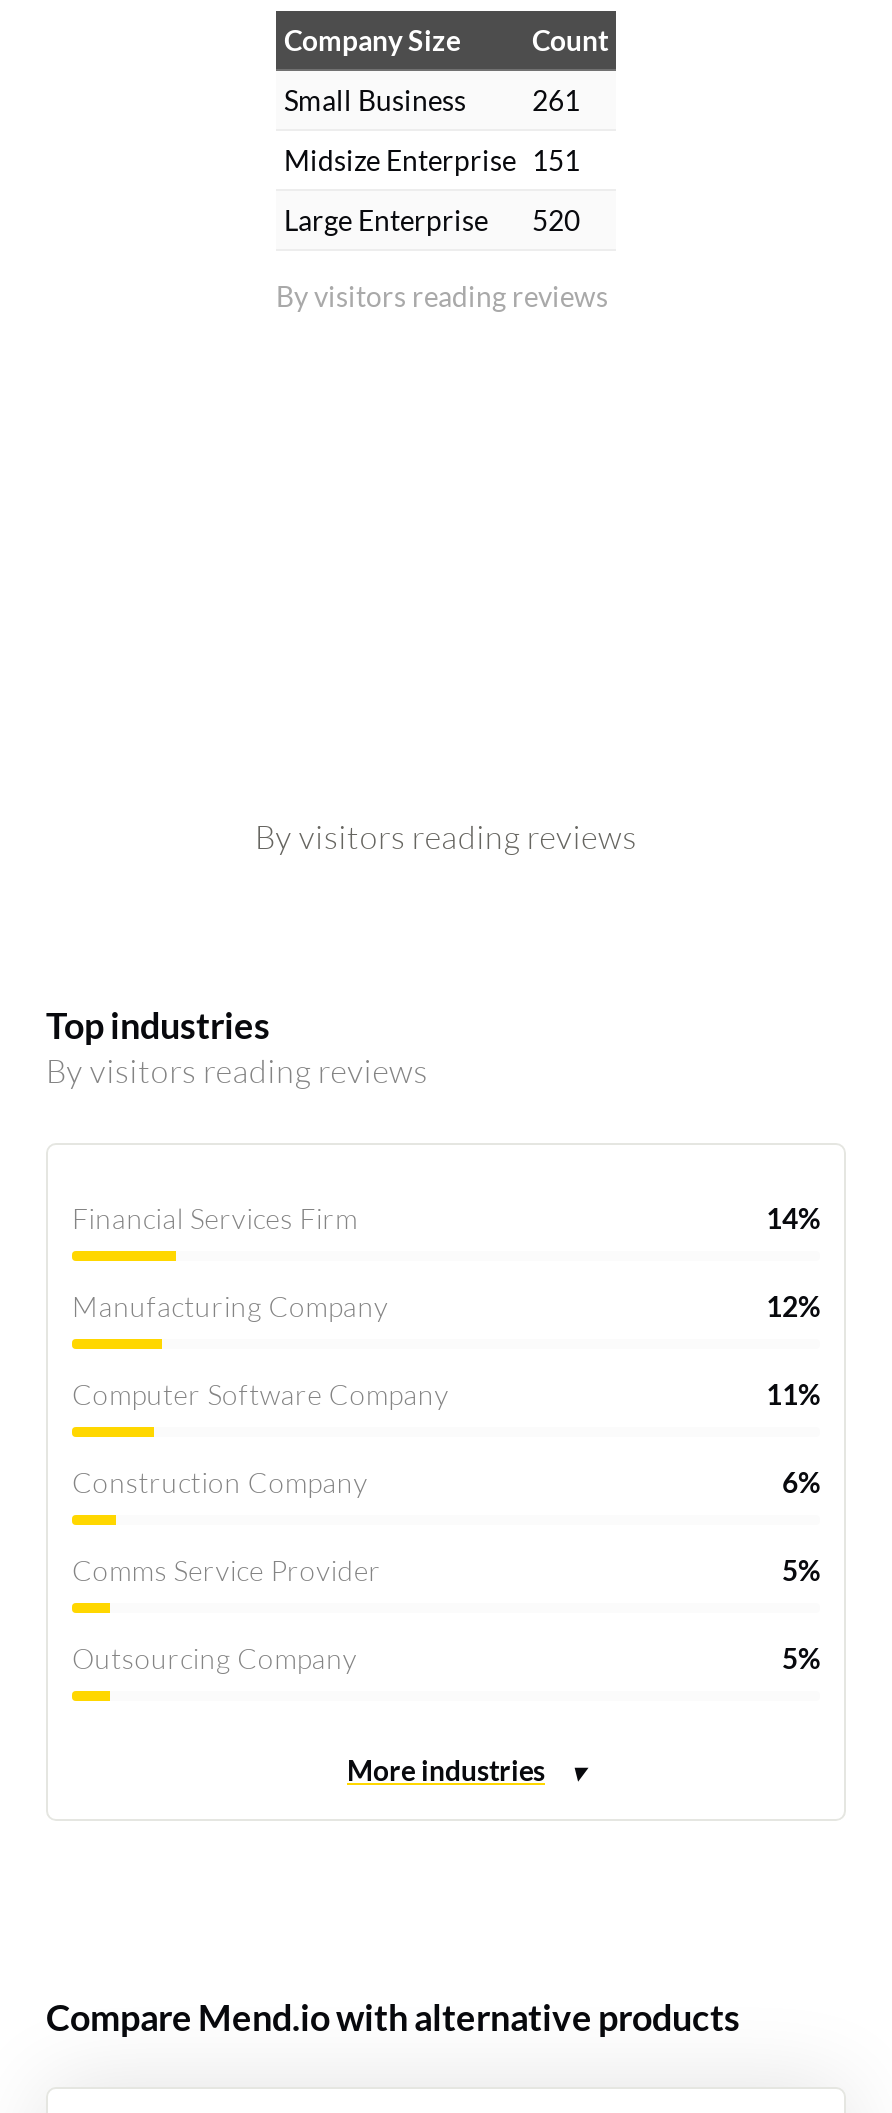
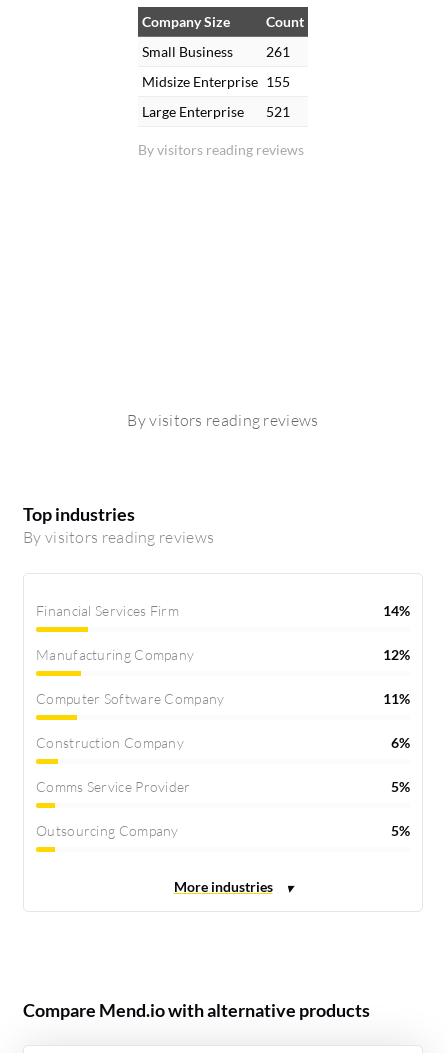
- Midsize Enterprise 151
+ Midsize Enterprise 155

- Large Enterprise 520
+ Large Enterprise 521
